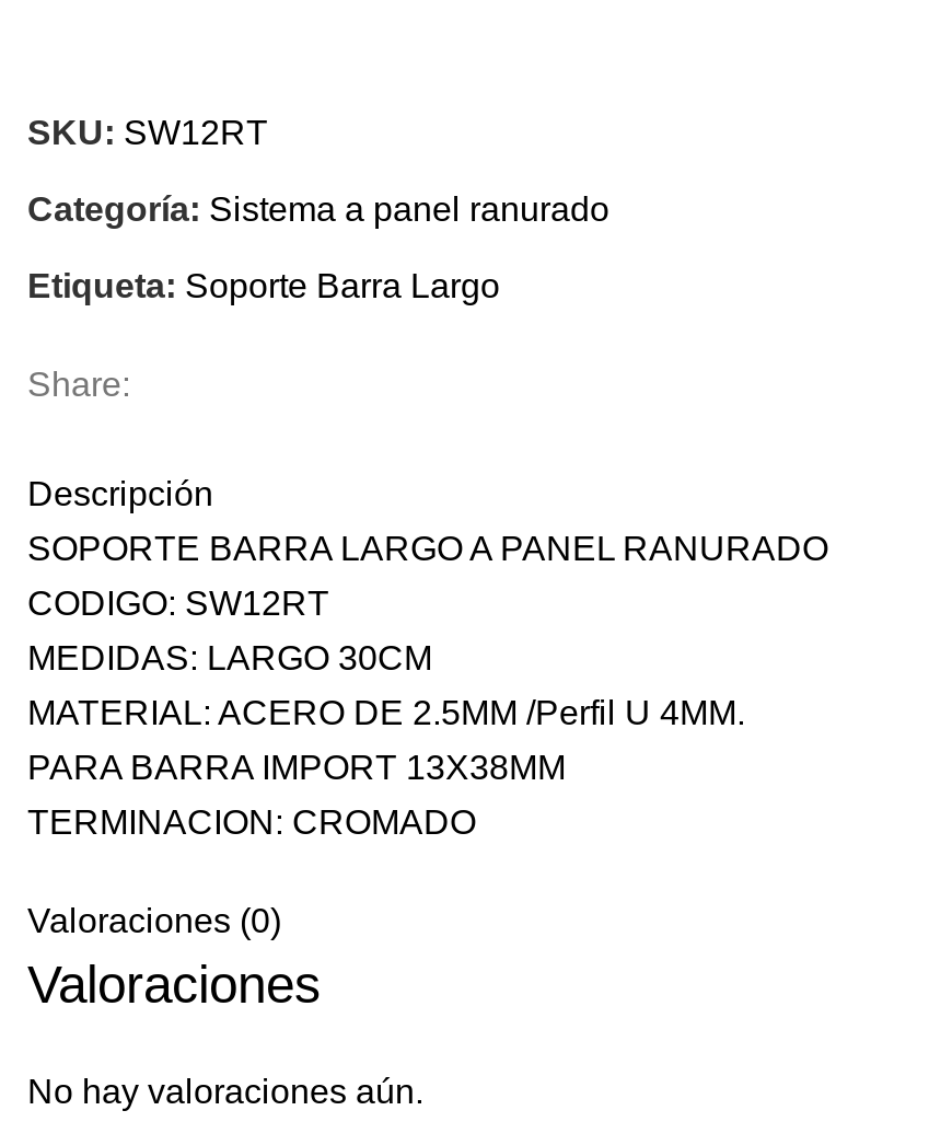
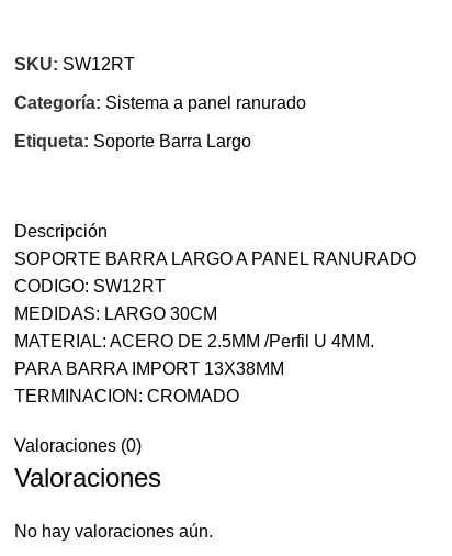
- Share:
